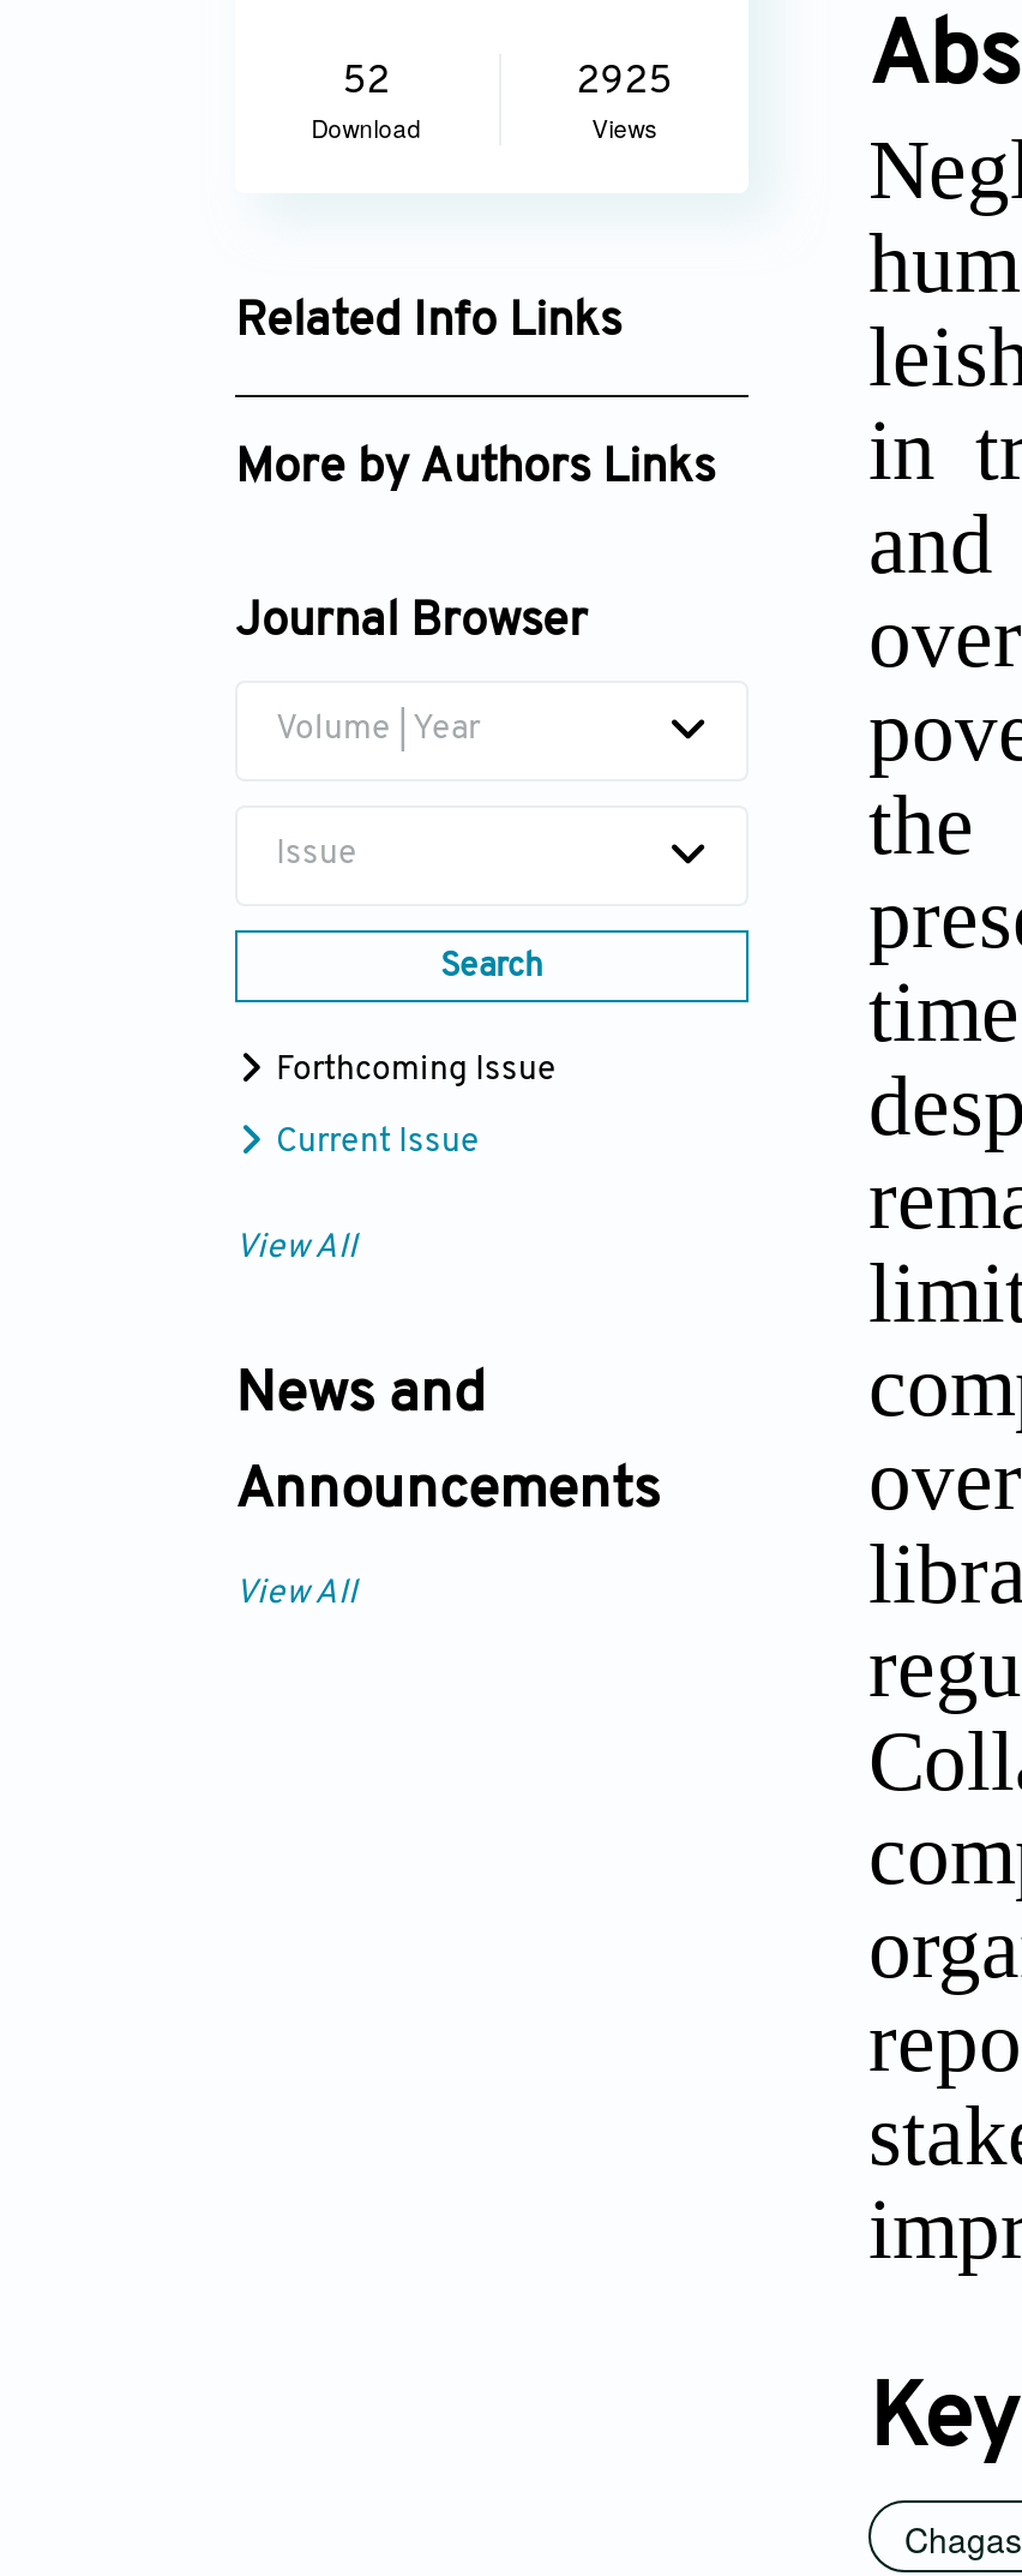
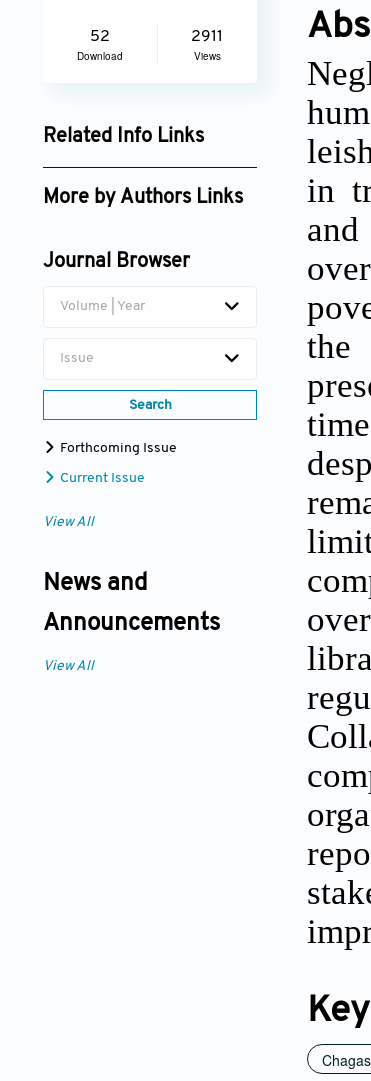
- 2925
+ 2911
